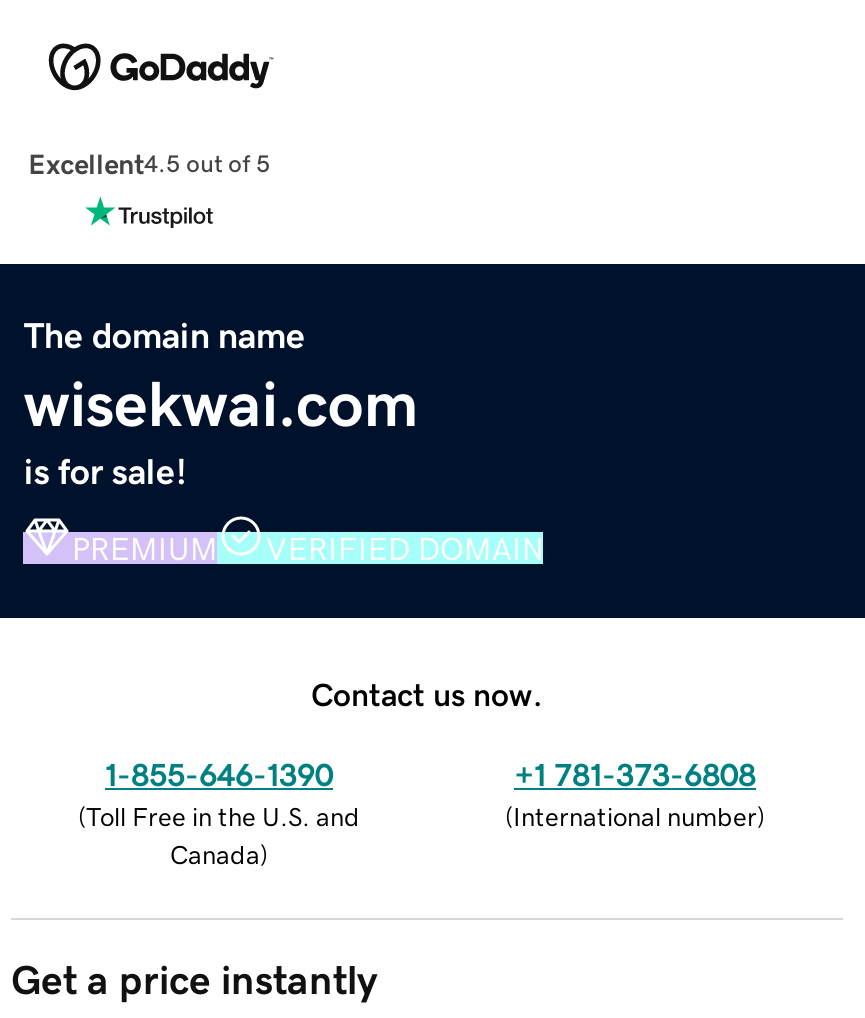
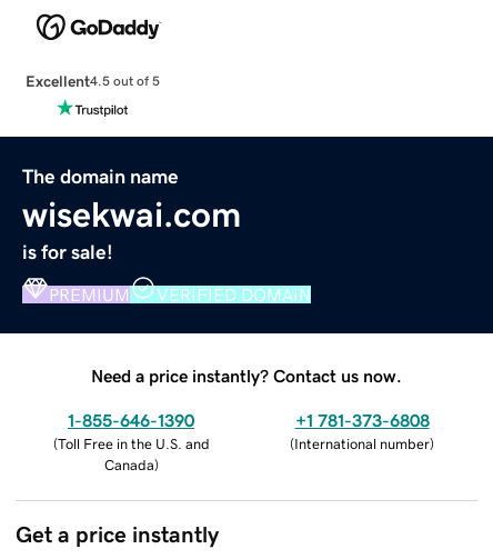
- Contact us now.
+ Need a price instantly? Contact us now.
